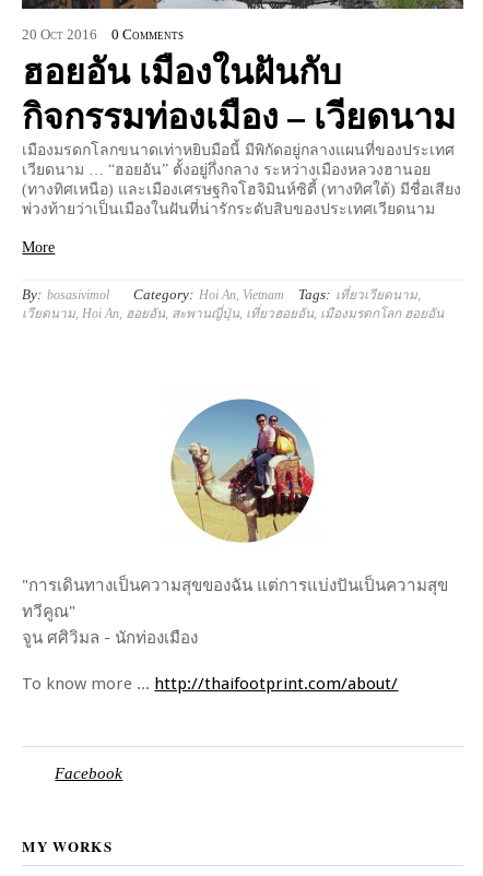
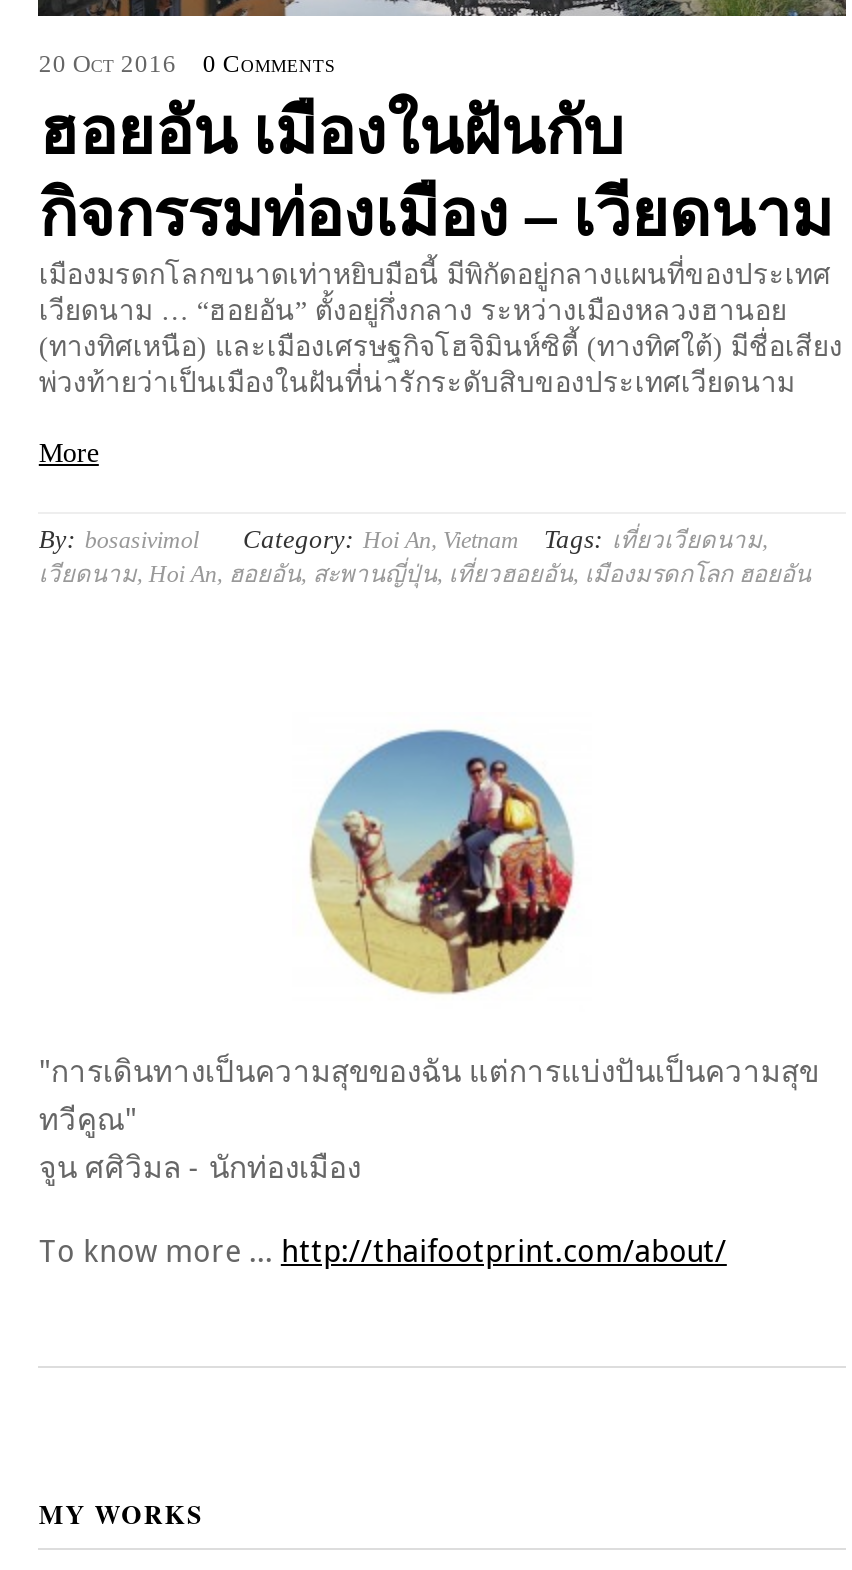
- Facebook
